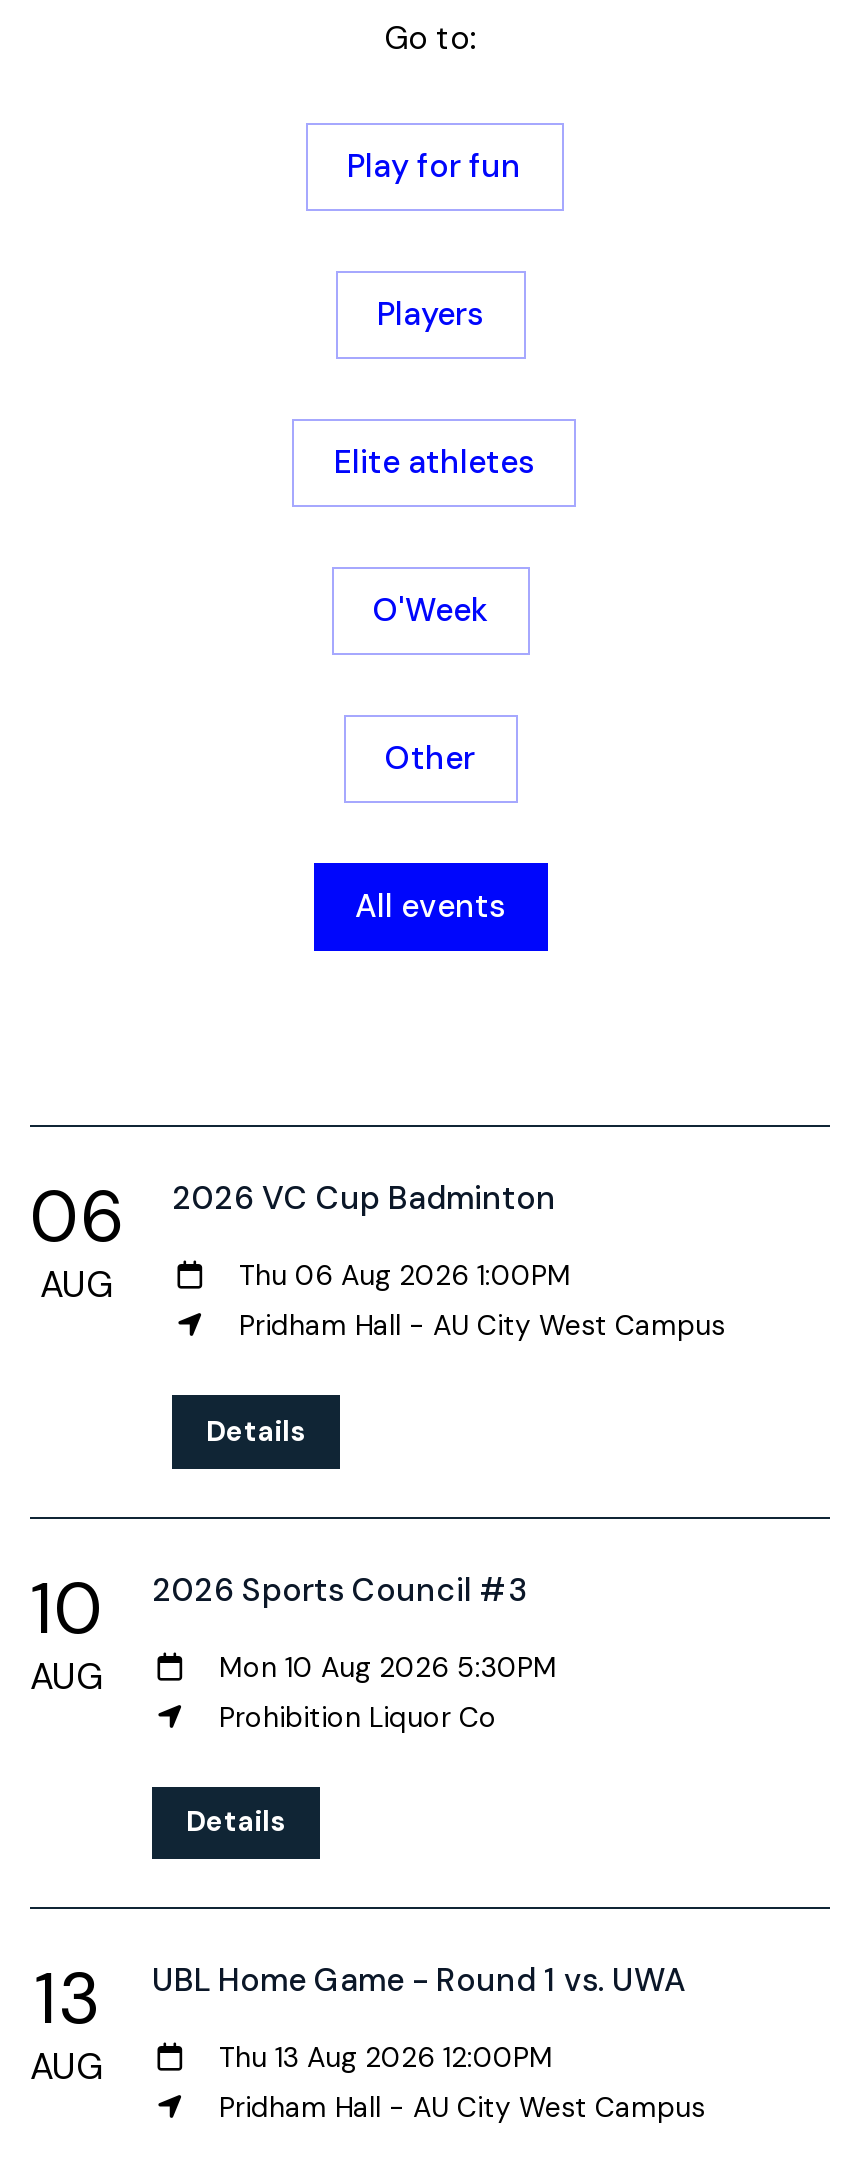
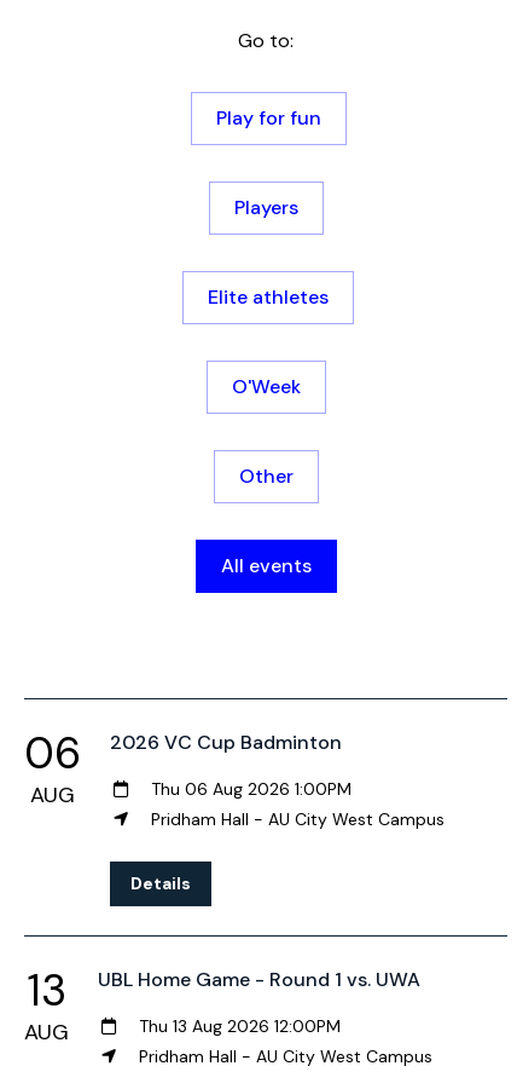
- 10
- AUG

- 2026 Sports Council #3
- Mon 10 Aug 2026 5:30PM
- Prohibition Liquor Co
- Details
